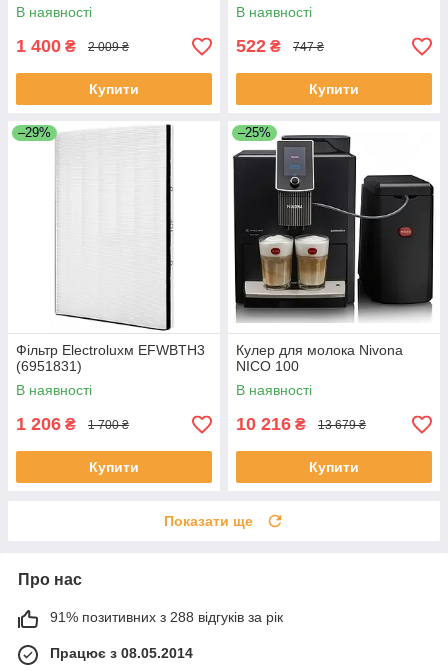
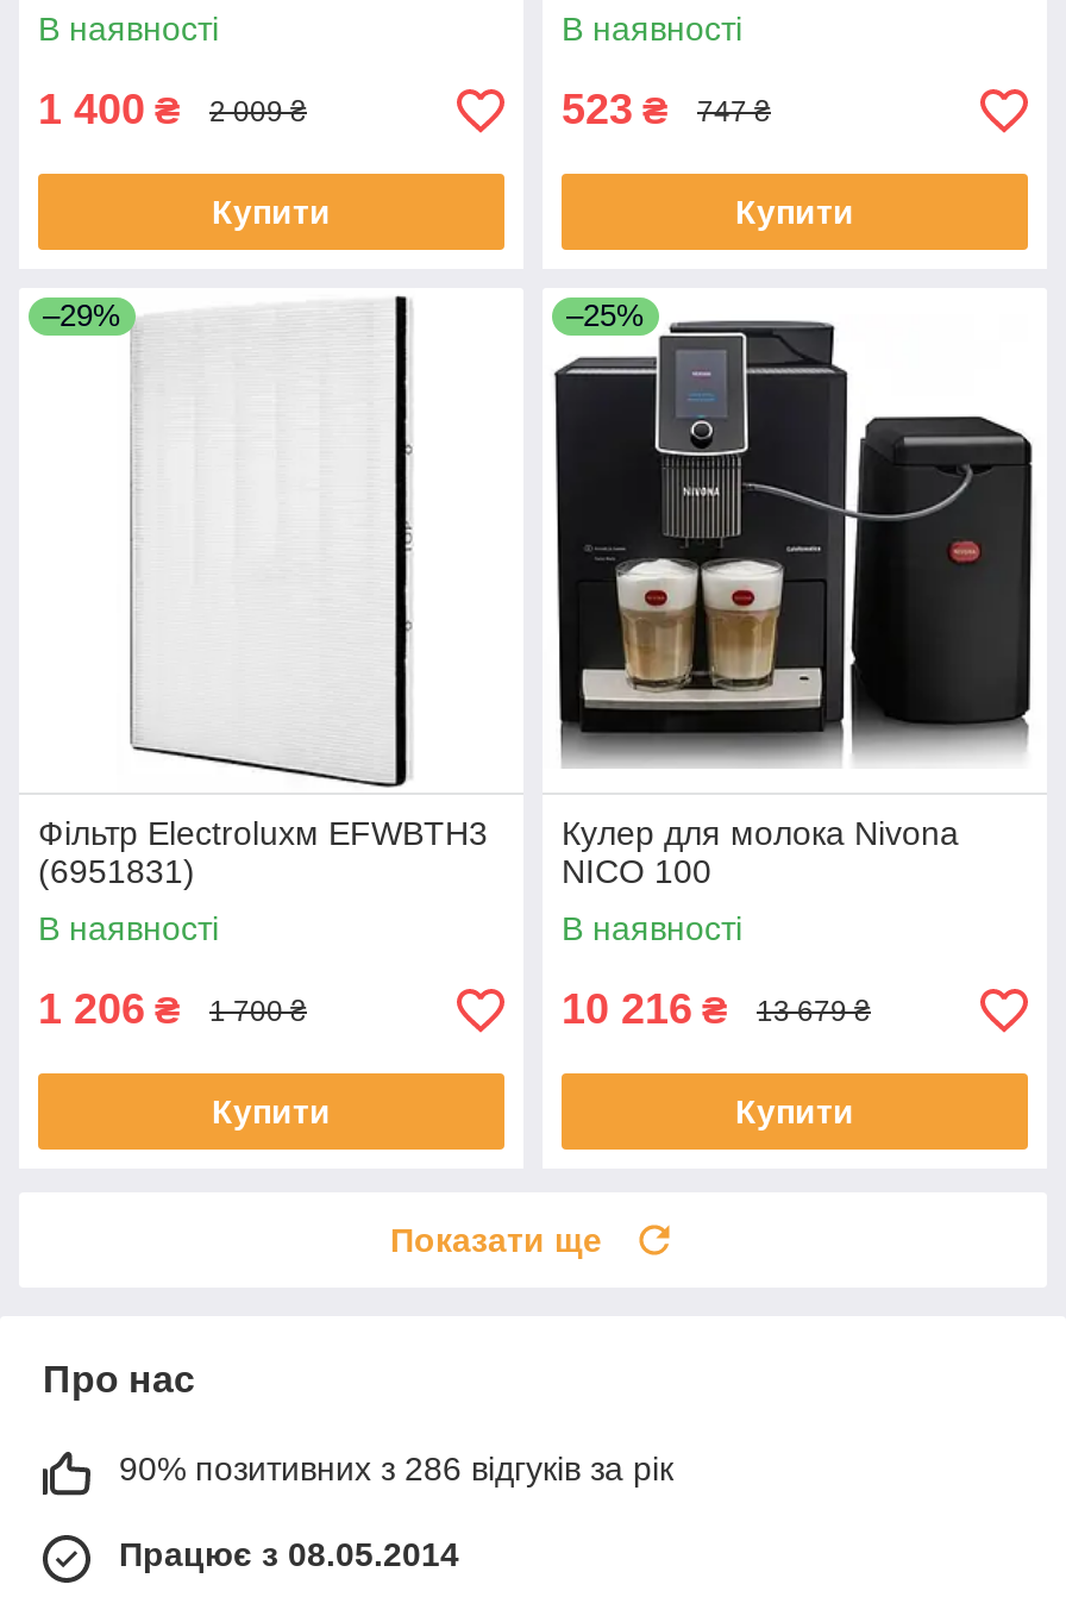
- 522 ₴
+ 523 ₴

- 91% позитивних з 288 відгуків за рік
+ 90% позитивних з 286 відгуків за рік
